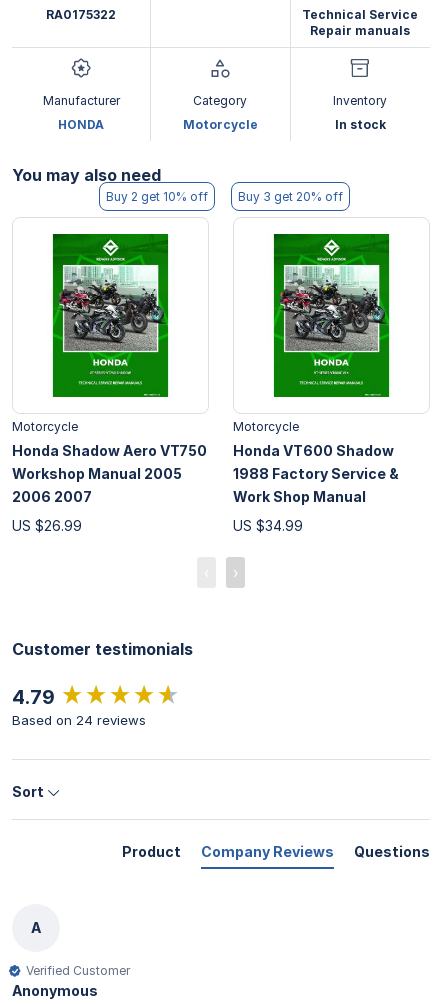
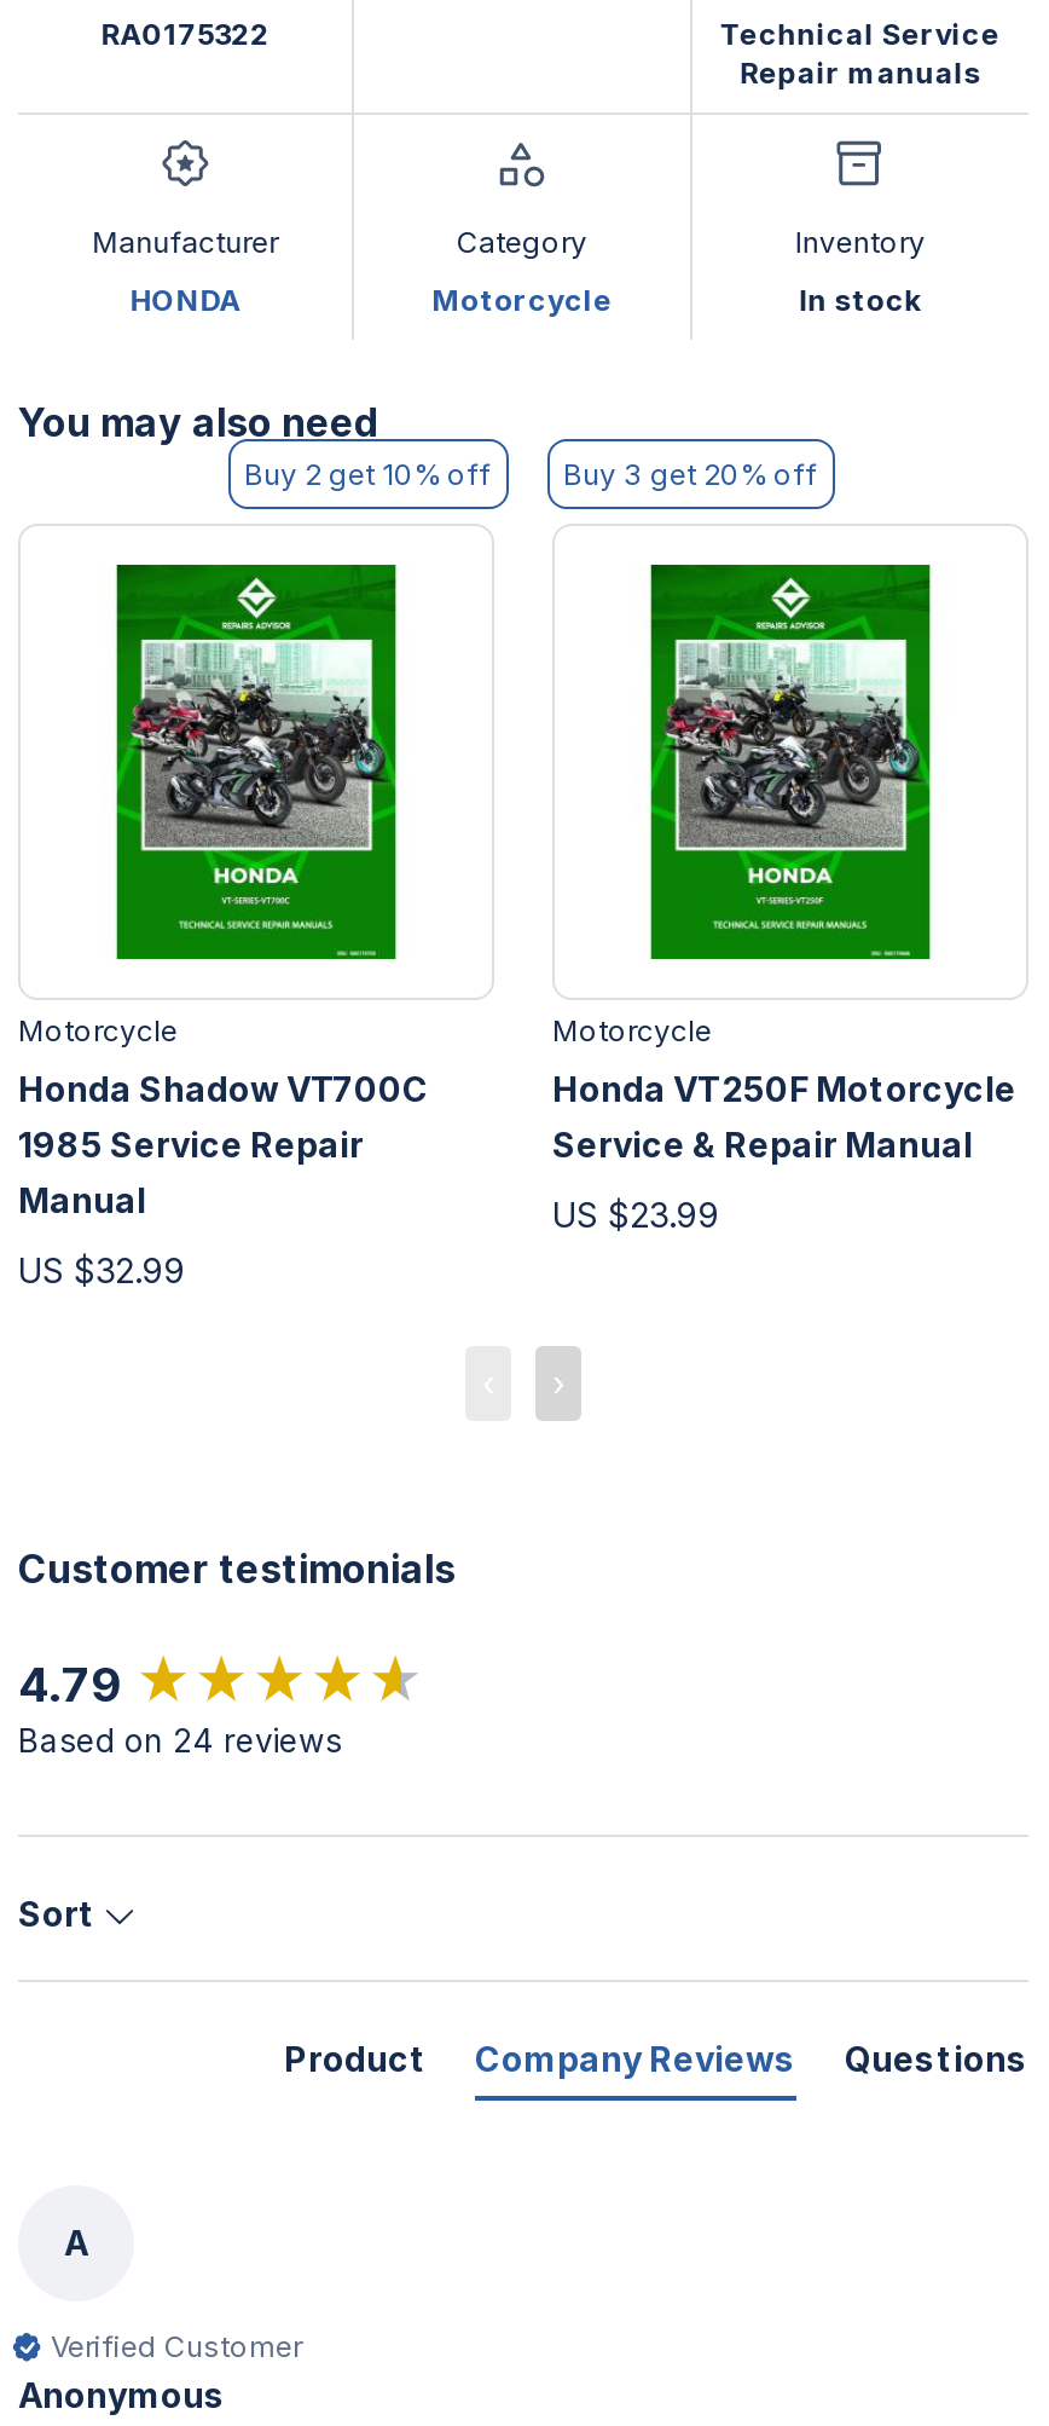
- Honda Shadow Aero VT750
- Workshop Manual 2005
- 2006 2007
+ Honda Shadow VT700C
+ 1985 Service Repair
+ Manual

- Honda VT600 Shadow
- 1988 Factory Service &
- Work Shop Manual
+ Honda VT250F Motorcycle
+ Service & Repair Manual

- US $26.99
+ US $32.99

- US $34.99
+ US $23.99
